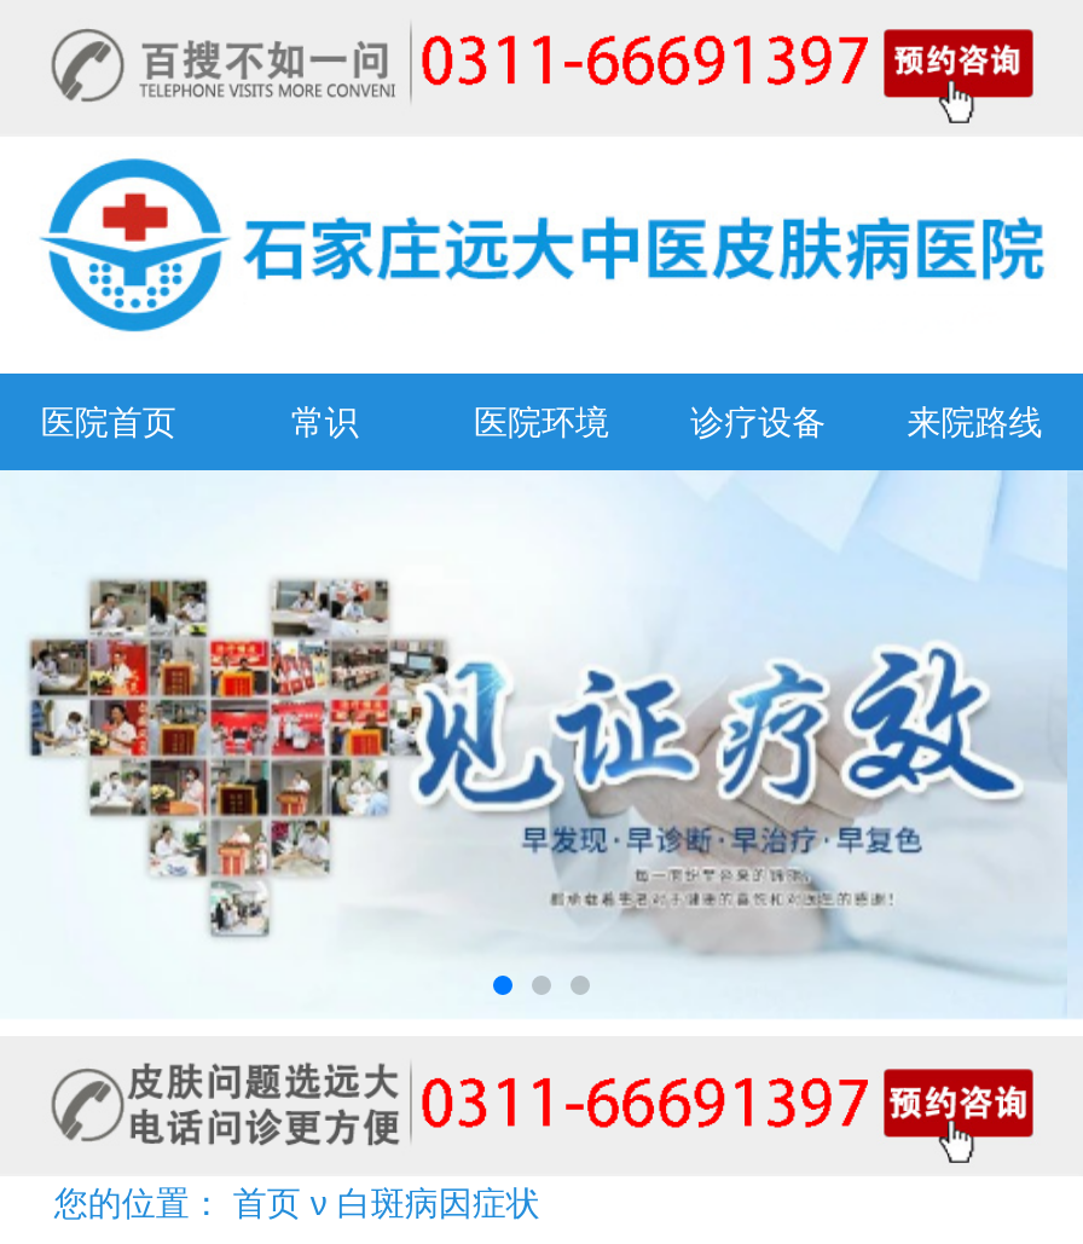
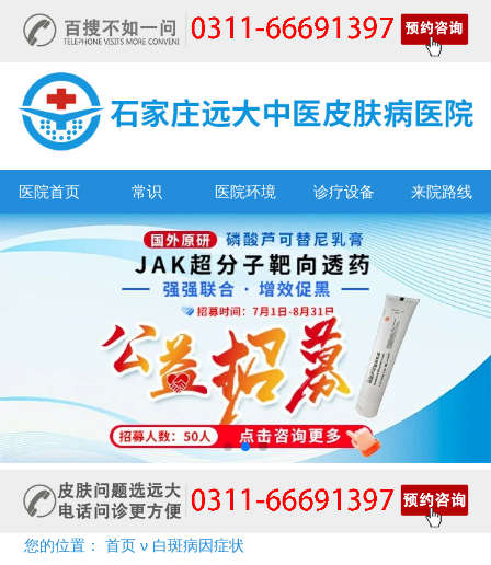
- [image]
+ [image]
